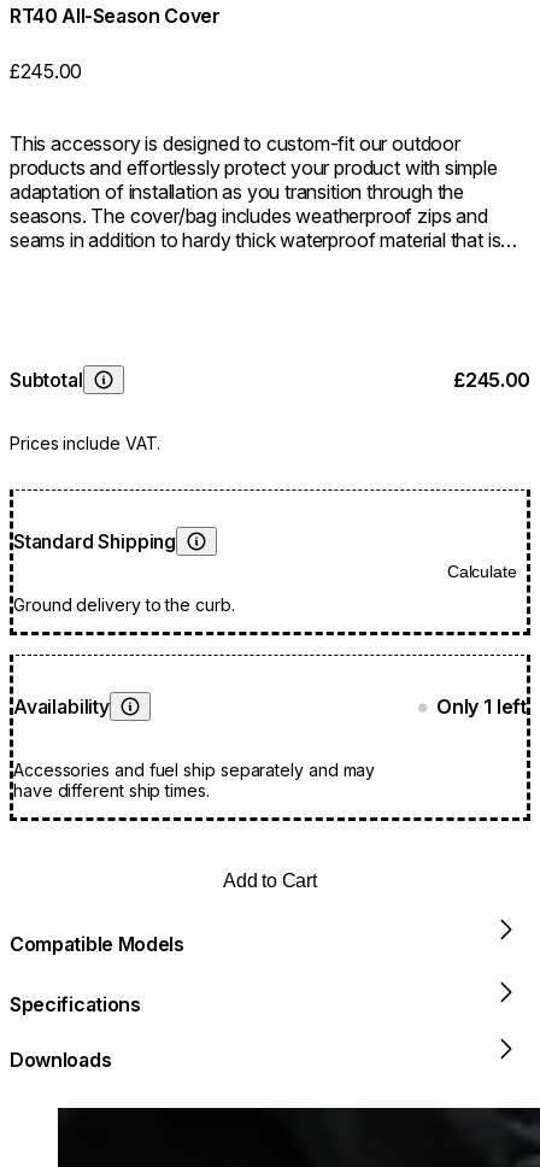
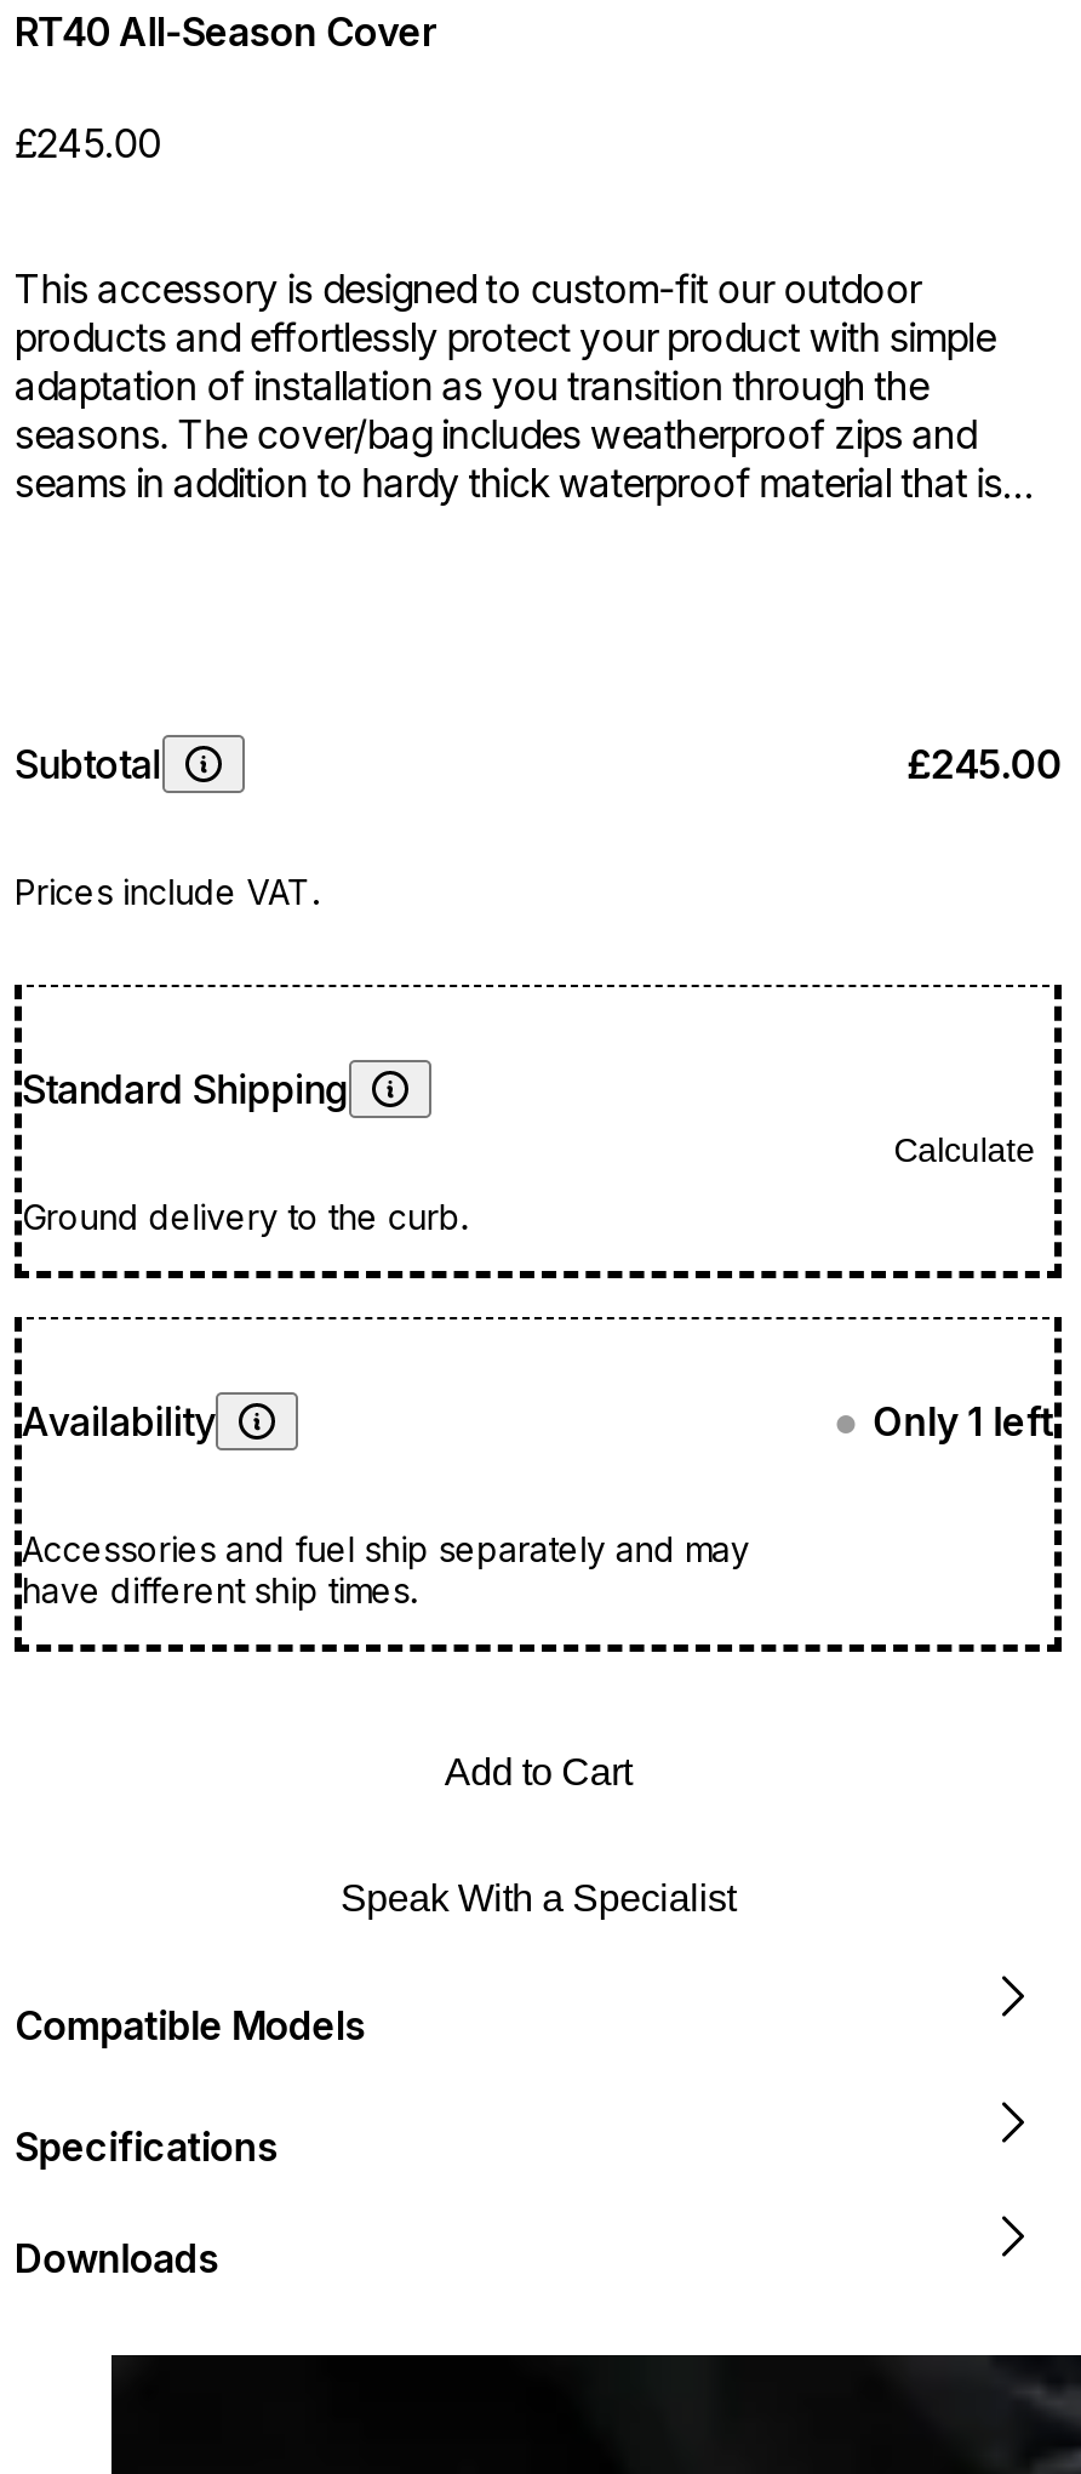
+ Speak With a Specialist
